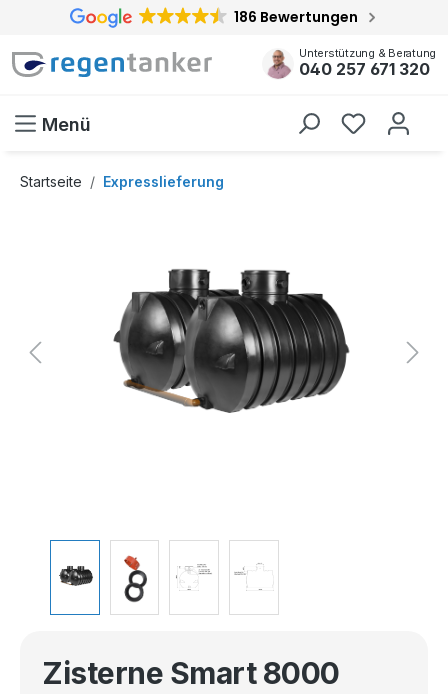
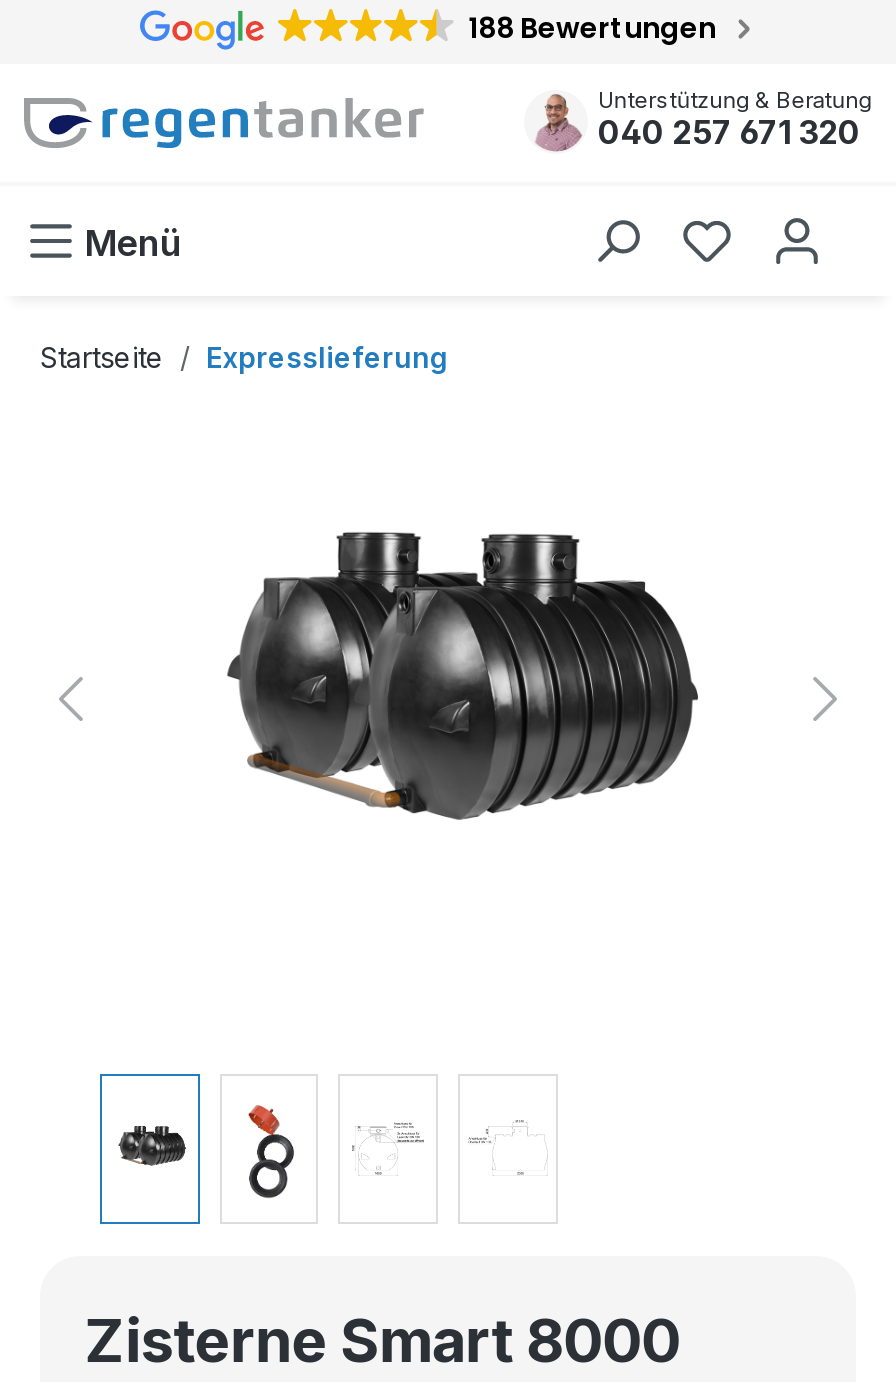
- 186 Bewertungen
+ 188 Bewertungen
